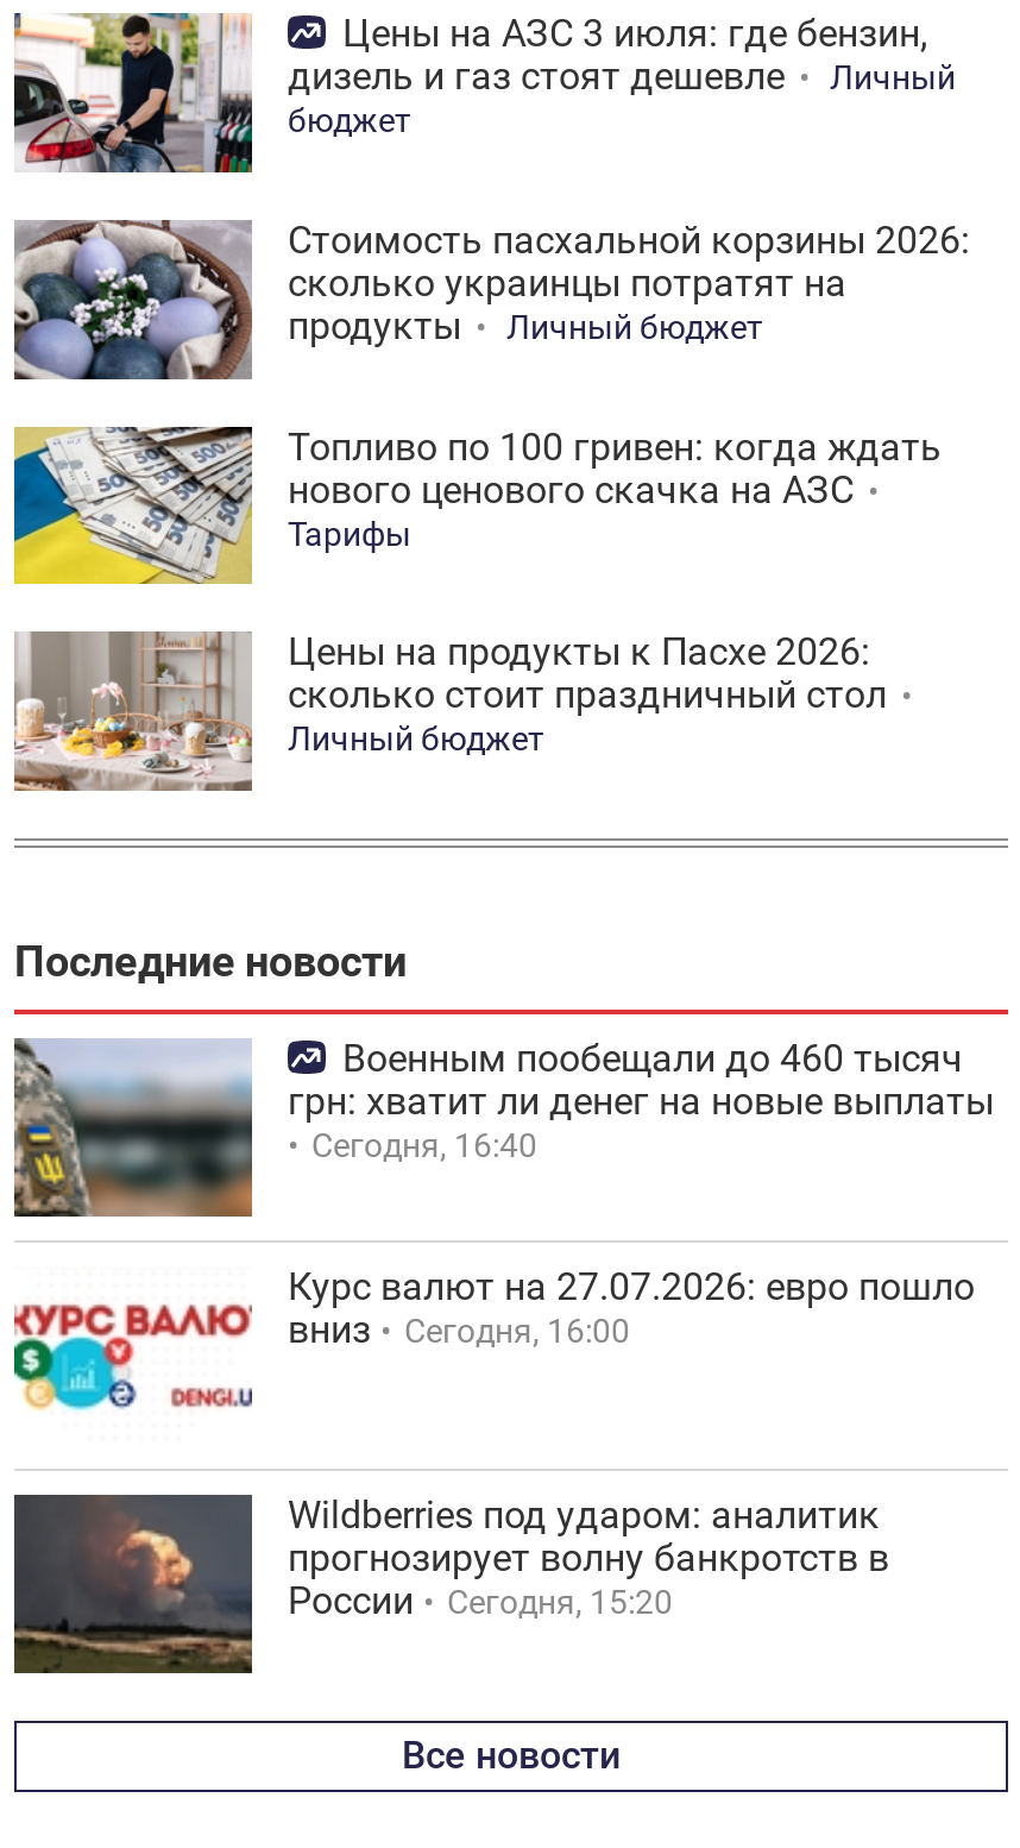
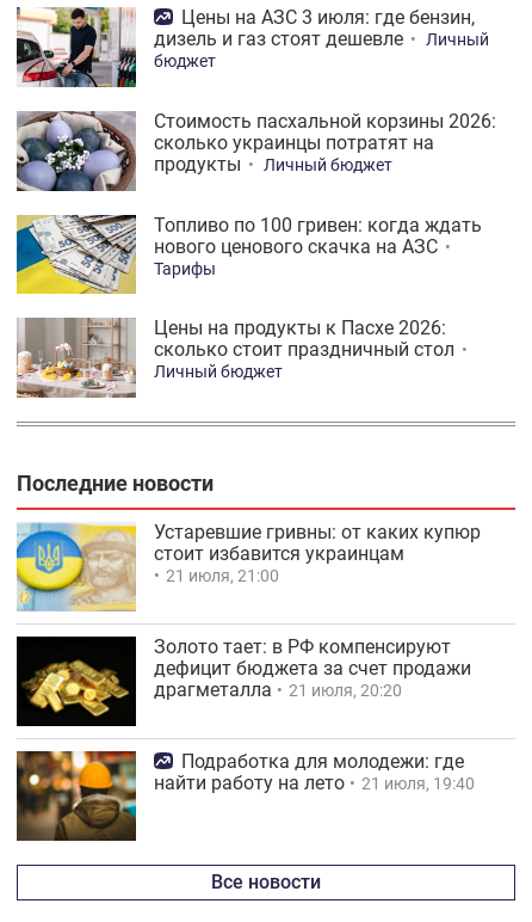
- [image]
- Военным пообещали до 460 тысяч
- грн: хватит ли денег на новые выплаты
- Сегодня, 16:40
+ [image]
+ Устаревшие гривны: от каких купюр
+ стоит избавится украинцам
+ 21 июля, 21:00

- [image]
- Курс валют на 27.07.2026: евро пошло
- вниз
- Сегодня, 16:00
+ [image]
+ Золото тает: в РФ компенсируют
+ дефицит бюджета за счет продажи
+ драгметалла
+ 21 июля, 20:20

- [image]
- Wildberries под ударом: аналитик
- прогнозирует волну банкротств в
- России
- Сегодня, 15:20
+ [image]
+ Подработка для молодежи: где
+ найти работу на лето
+ 21 июля, 19:40
